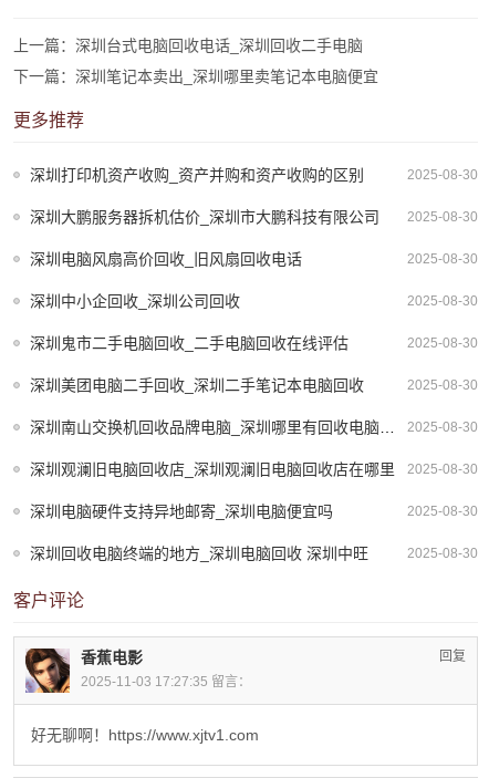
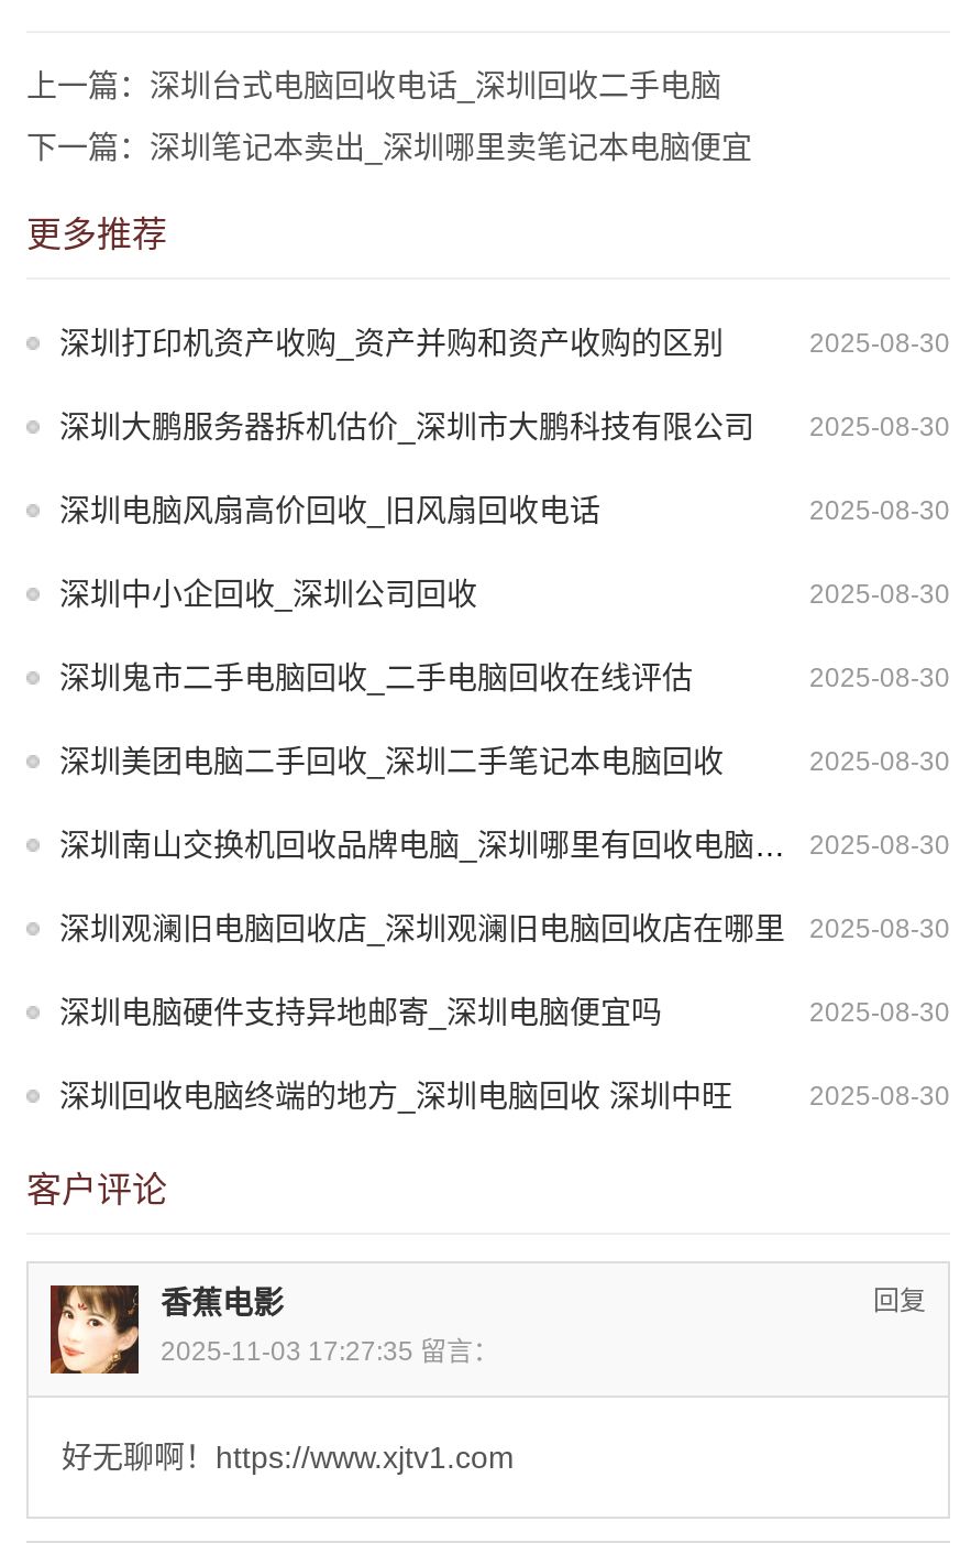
- [image]
+ [image]
